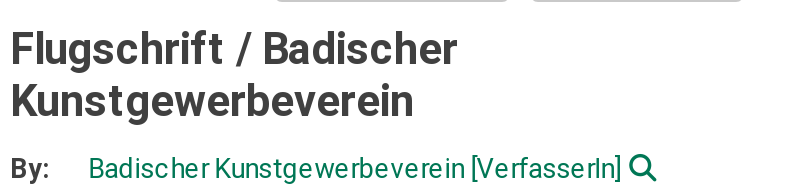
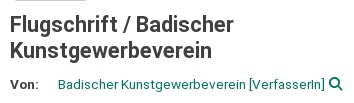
- By:
+ Von:
